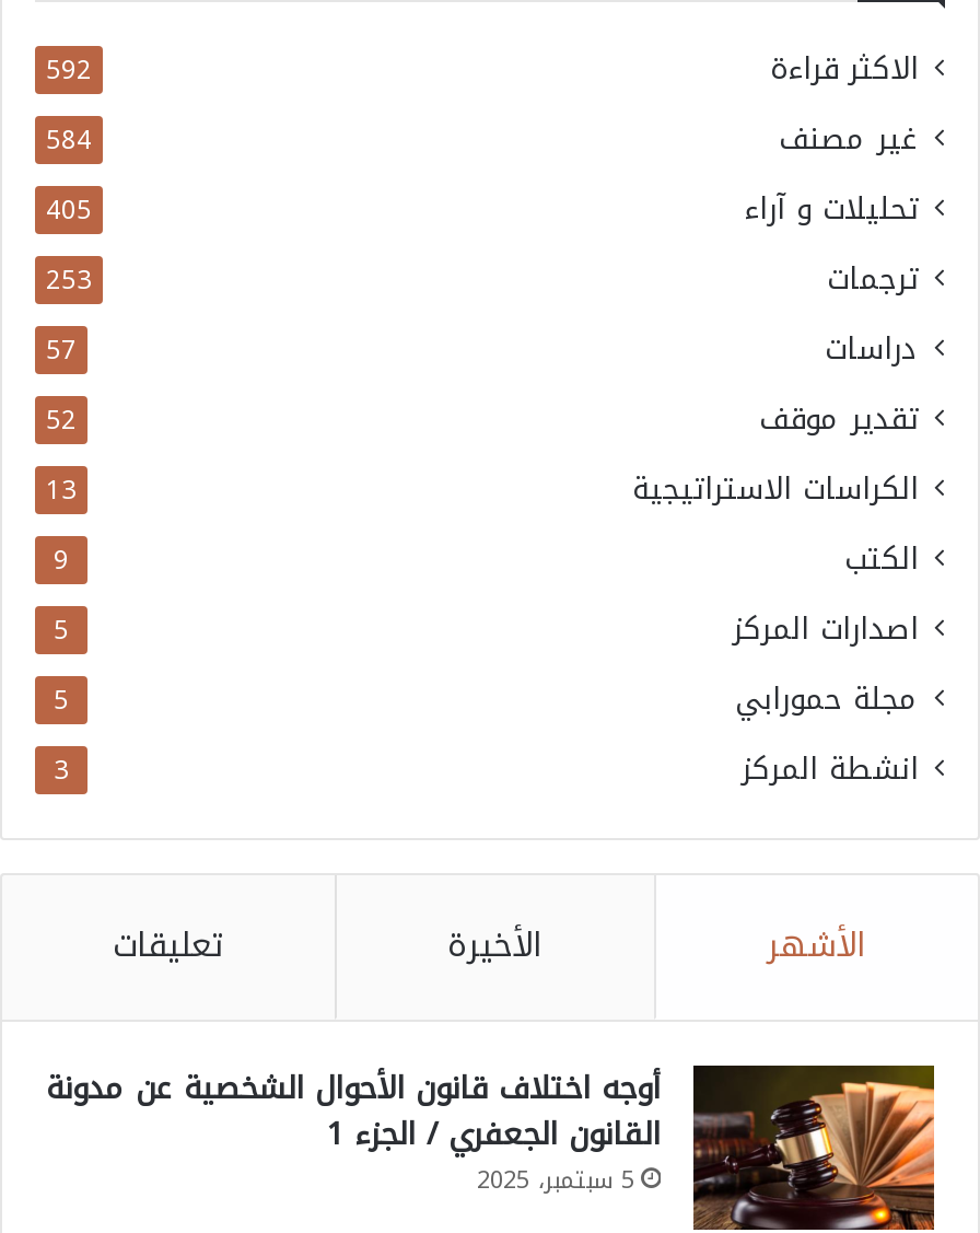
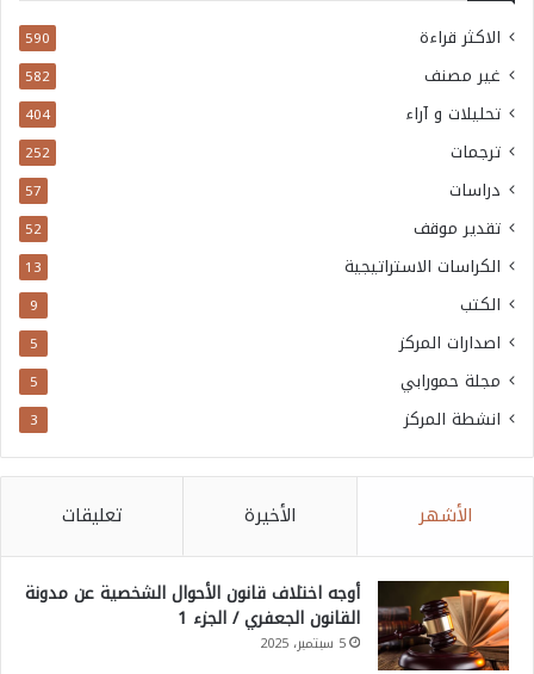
- 592
+ 590

- 584
+ 582

- 405
+ 404

- 253
+ 252
